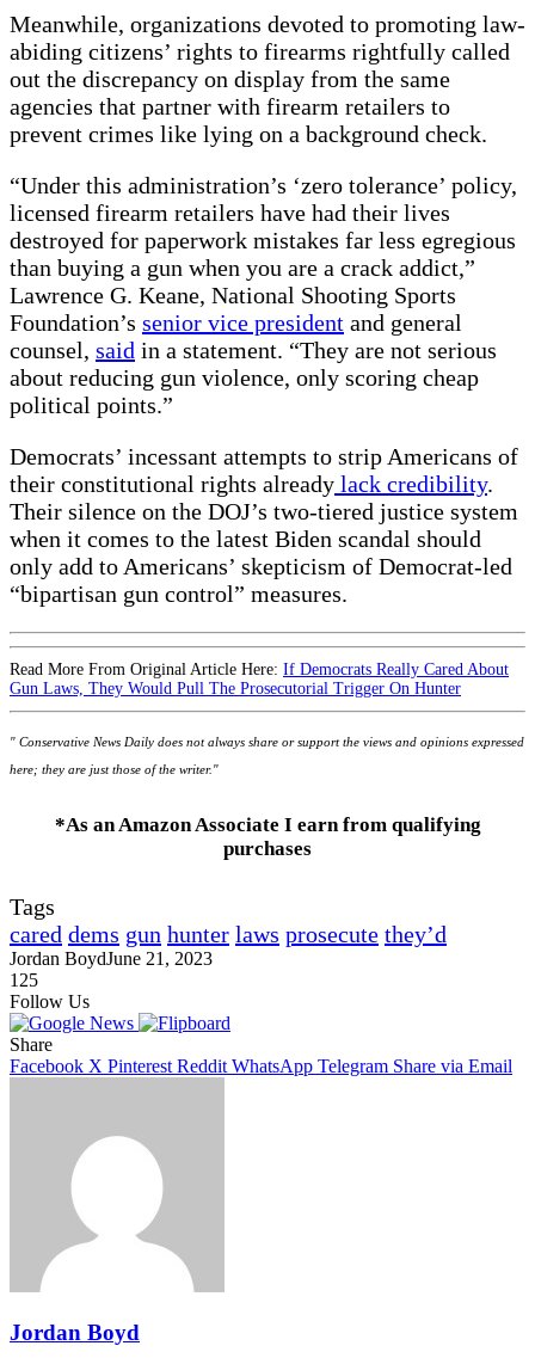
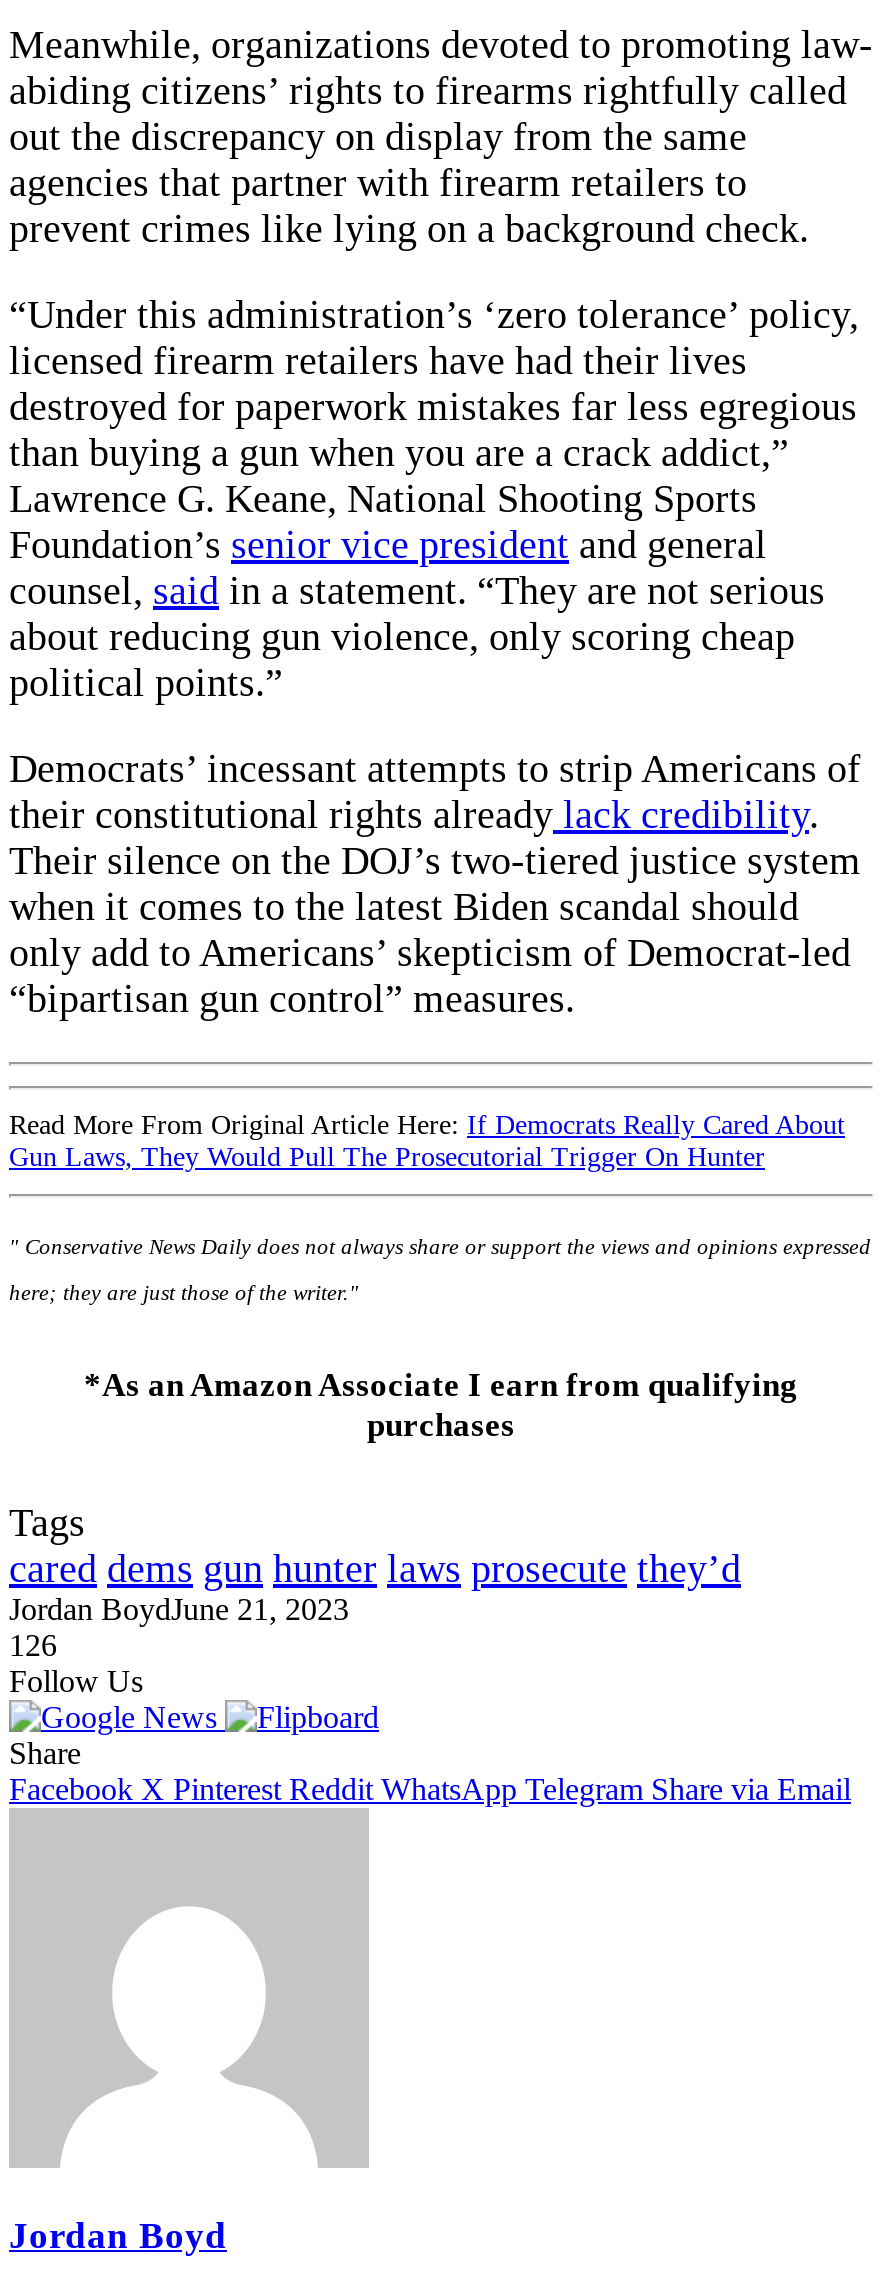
- 125
+ 126
